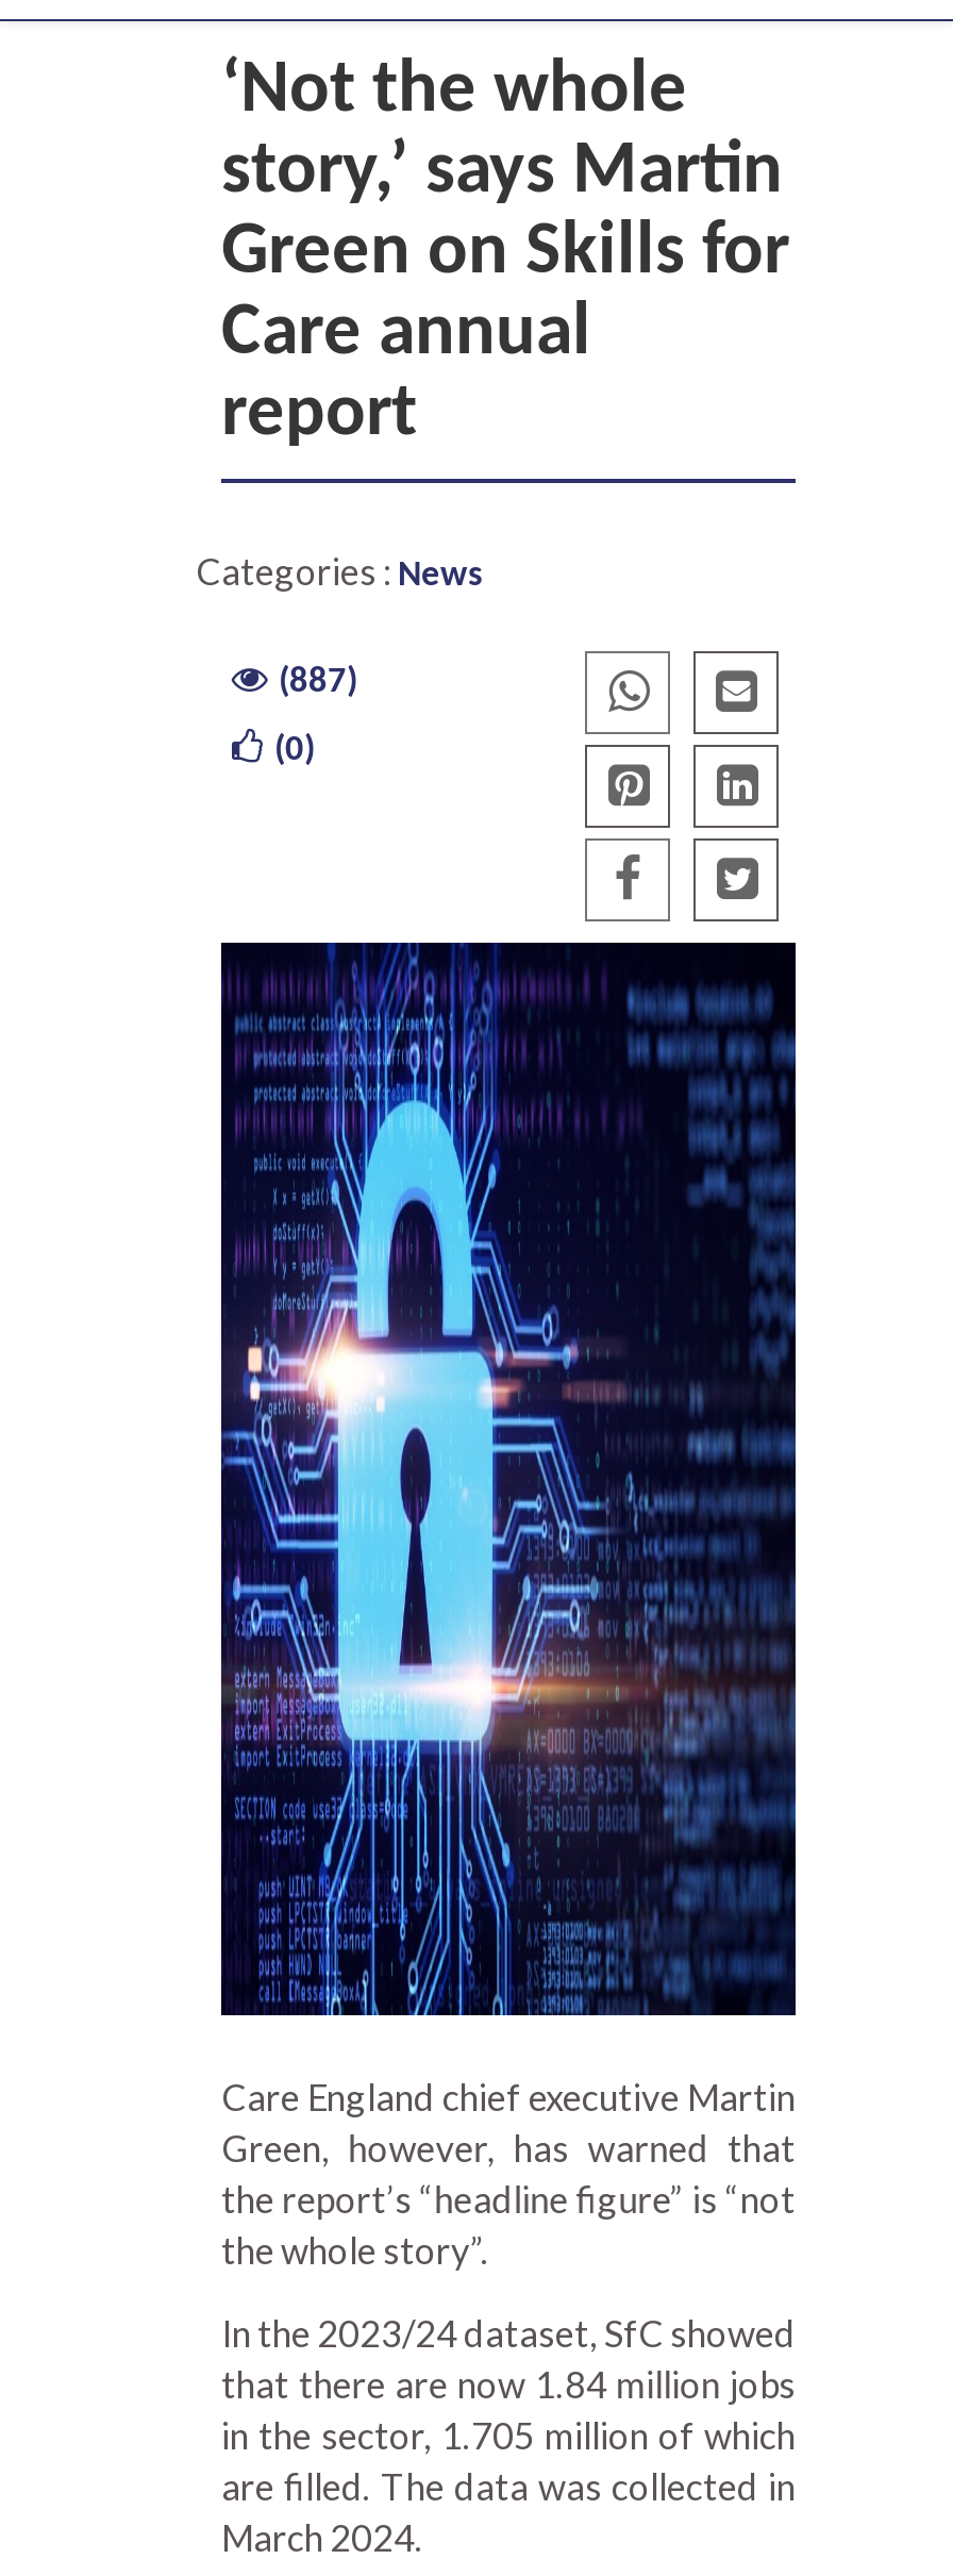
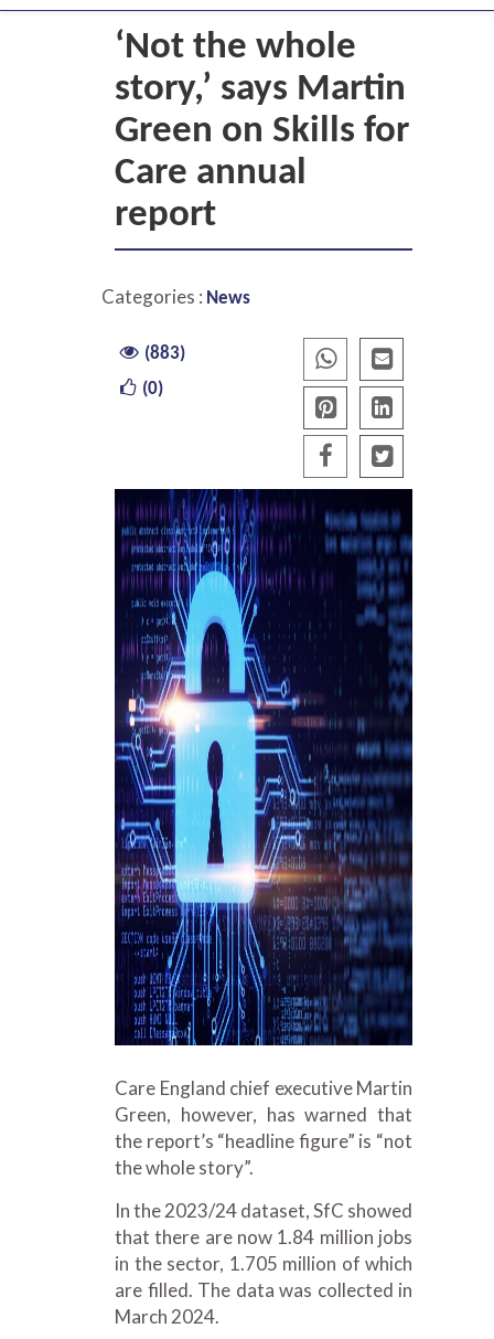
- (887)
+ (883)
